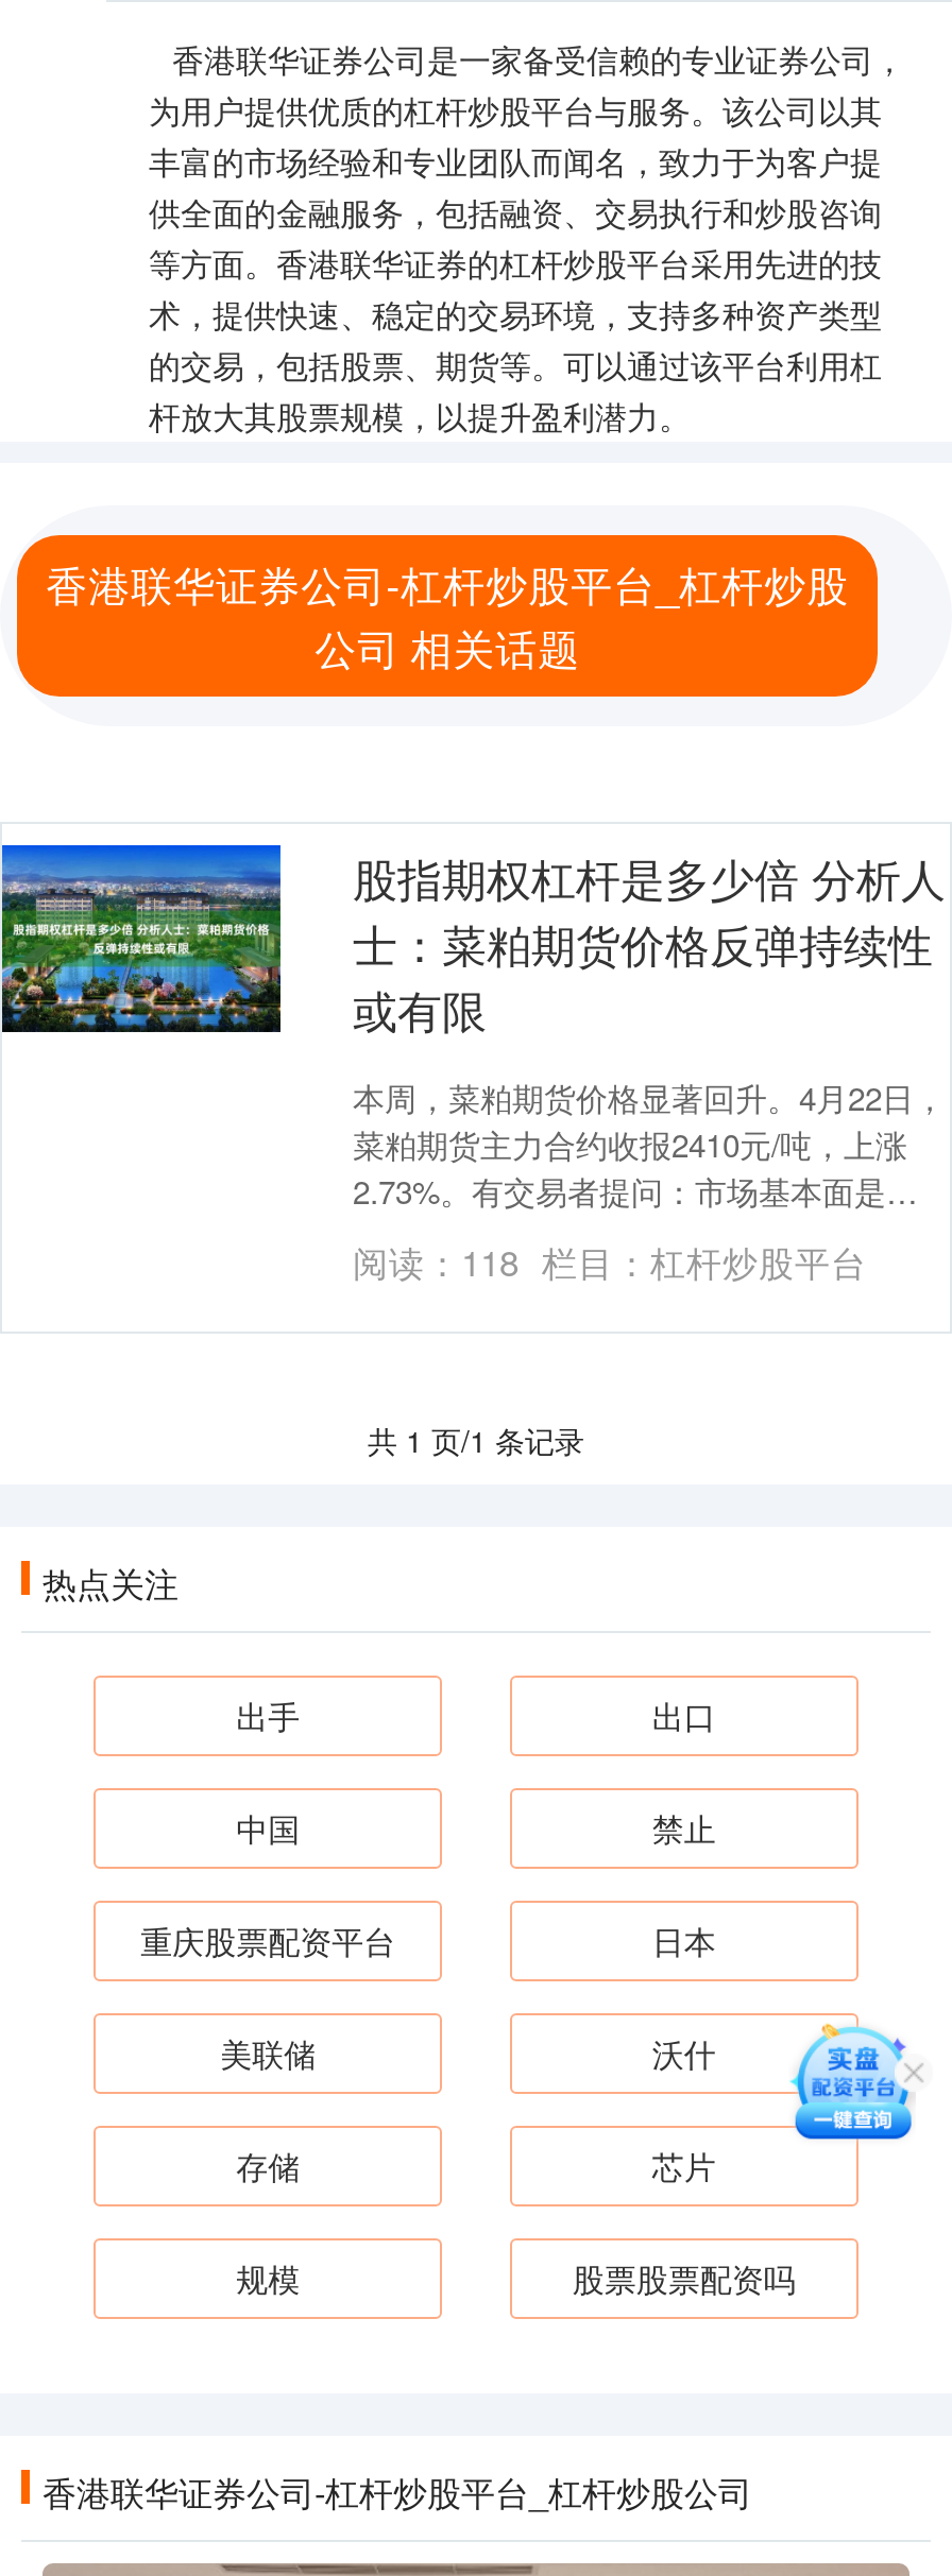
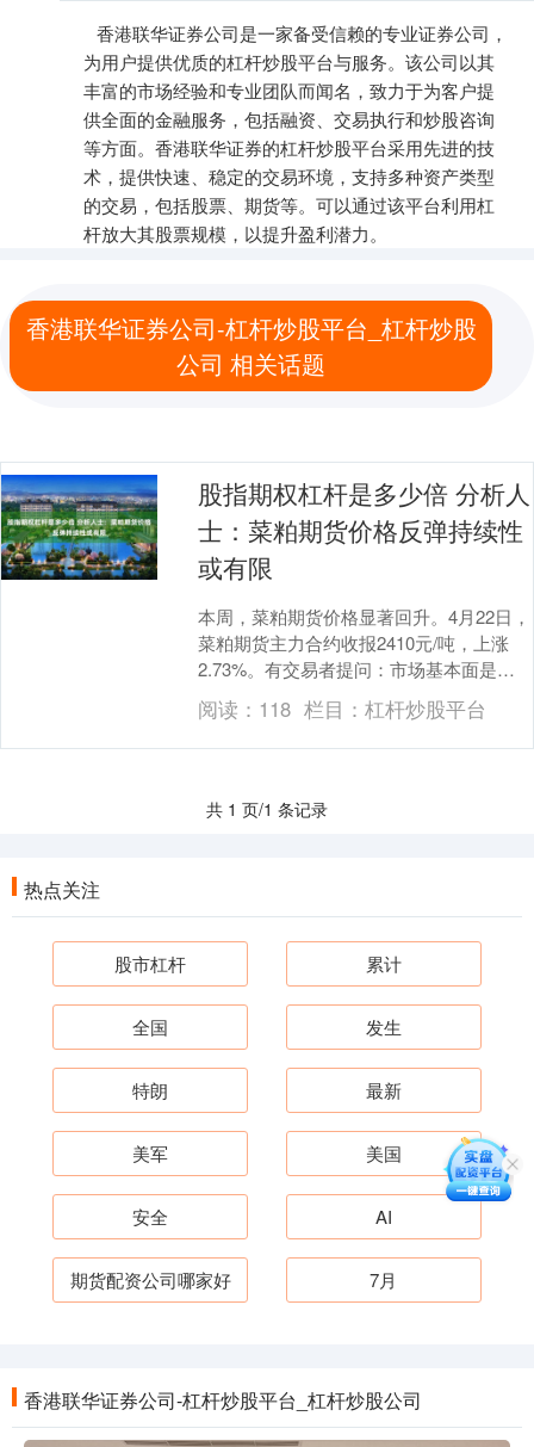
- 出手
- 出口
+ 股市杠杆
+ 累计

- 中国
- 禁止
+ 全国
+ 发生

- 重庆股票配资平台
- 日本
+ 特朗
+ 最新

- 美联储
- 沃什
+ 美军
+ 美国

- 存储
- 芯片
+ 安全
+ AI

- 规模
- 股票股票配资吗
+ 期货配资公司哪家好
+ 7月
